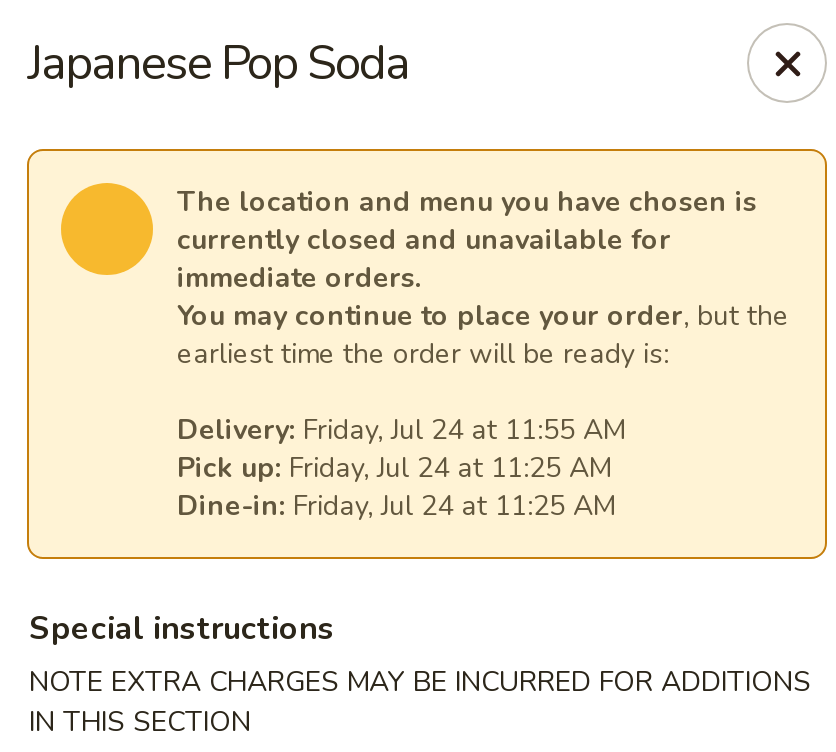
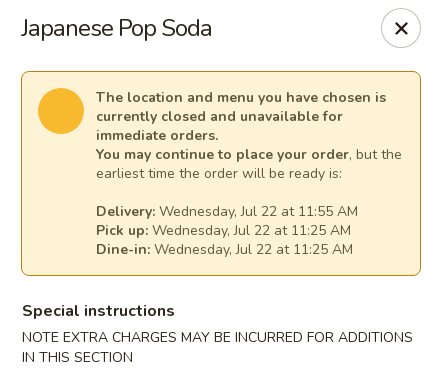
- Delivery: Friday, Jul 24 at 11:55 AM
+ Delivery: Wednesday, Jul 22 at 11:55 AM

- Pick up: Friday, Jul 24 at 11:25 AM
+ Pick up: Wednesday, Jul 22 at 11:25 AM

- Dine-in: Friday, Jul 24 at 11:25 AM
+ Dine-in: Wednesday, Jul 22 at 11:25 AM
